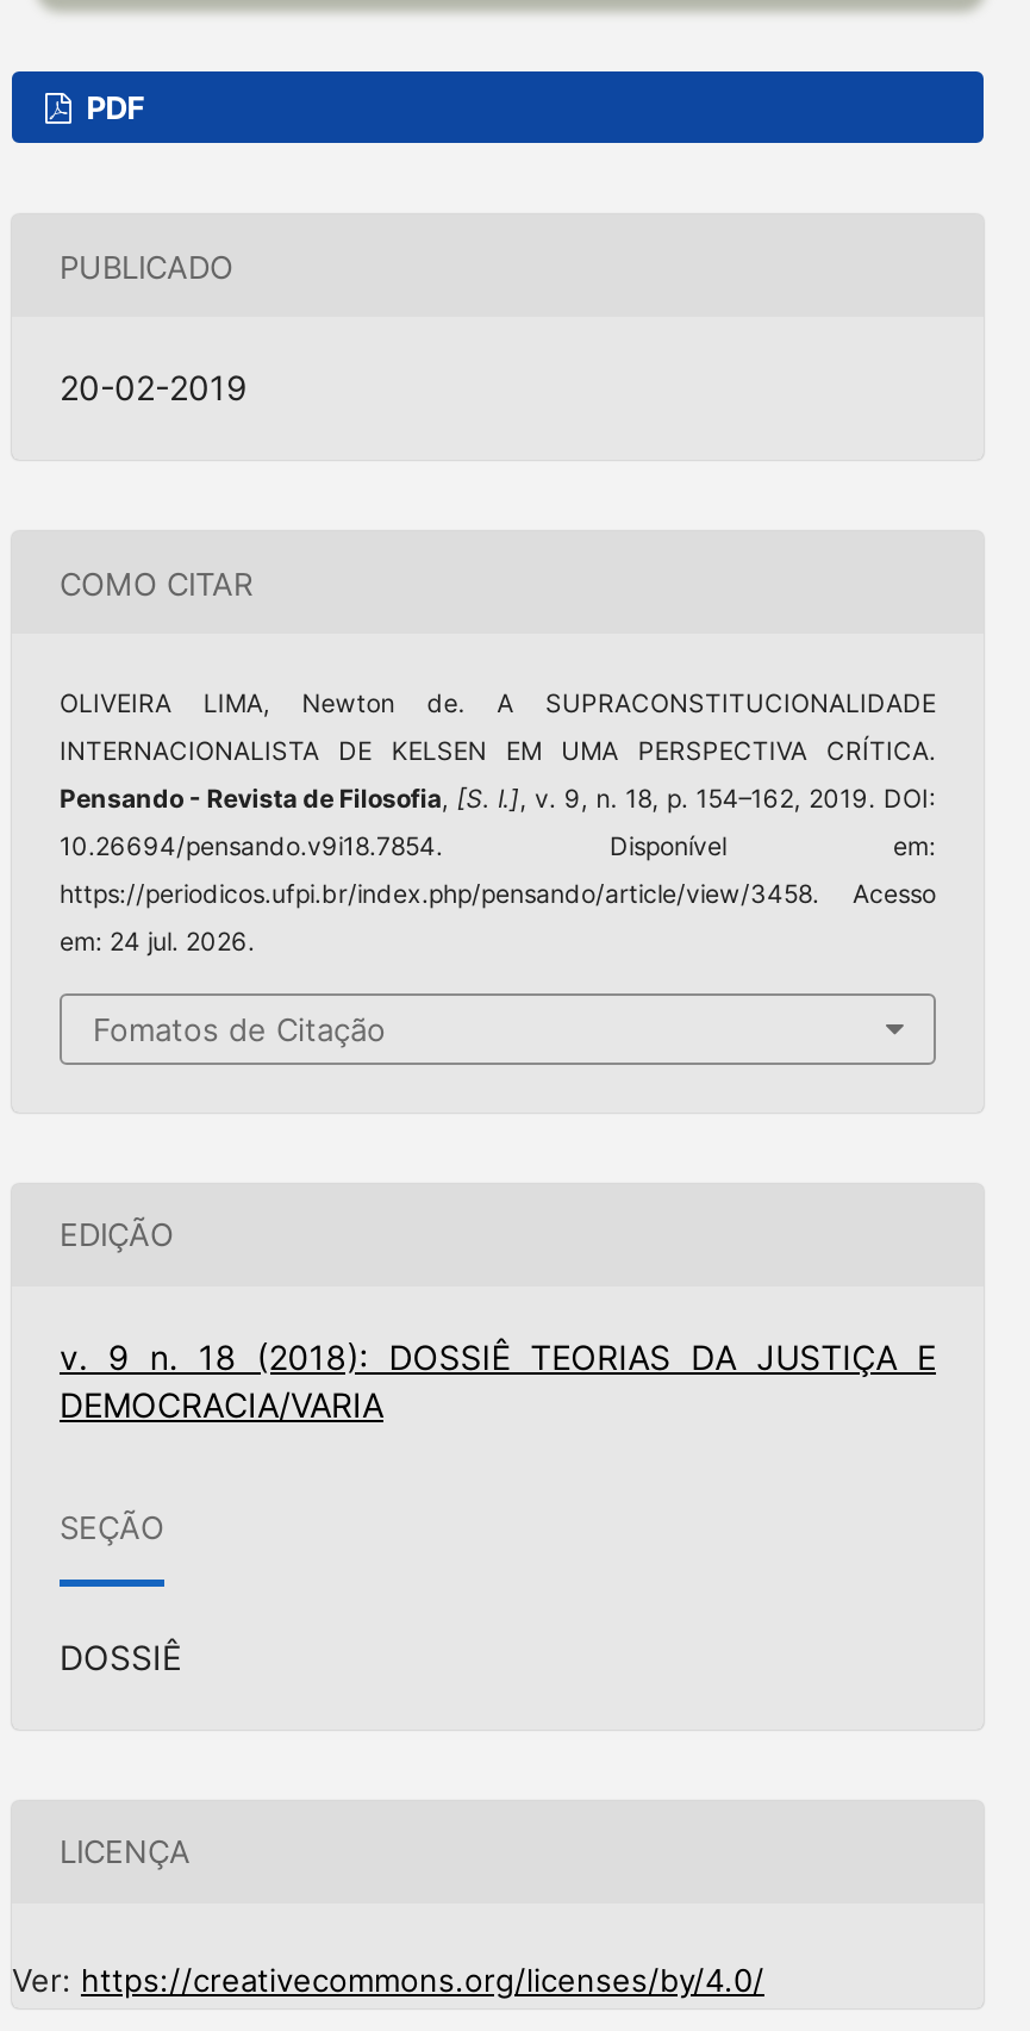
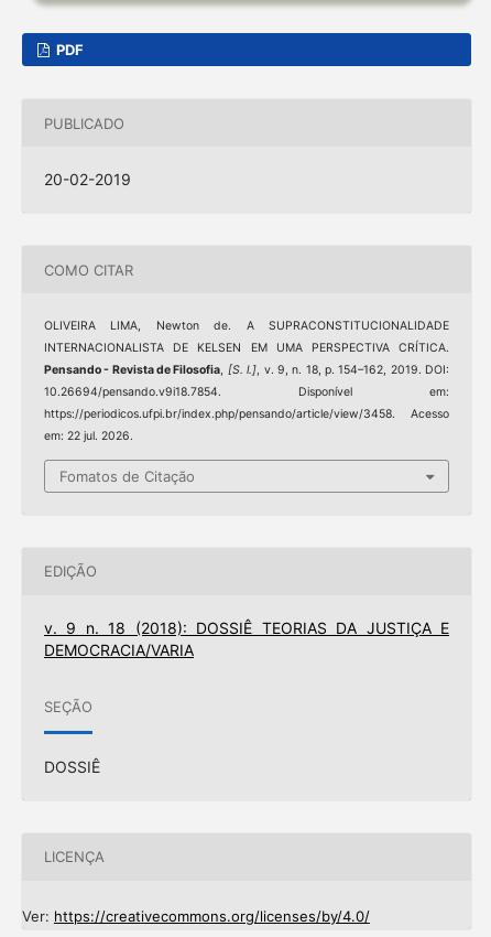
- em: 24 jul. 2026.
+ em: 22 jul. 2026.
